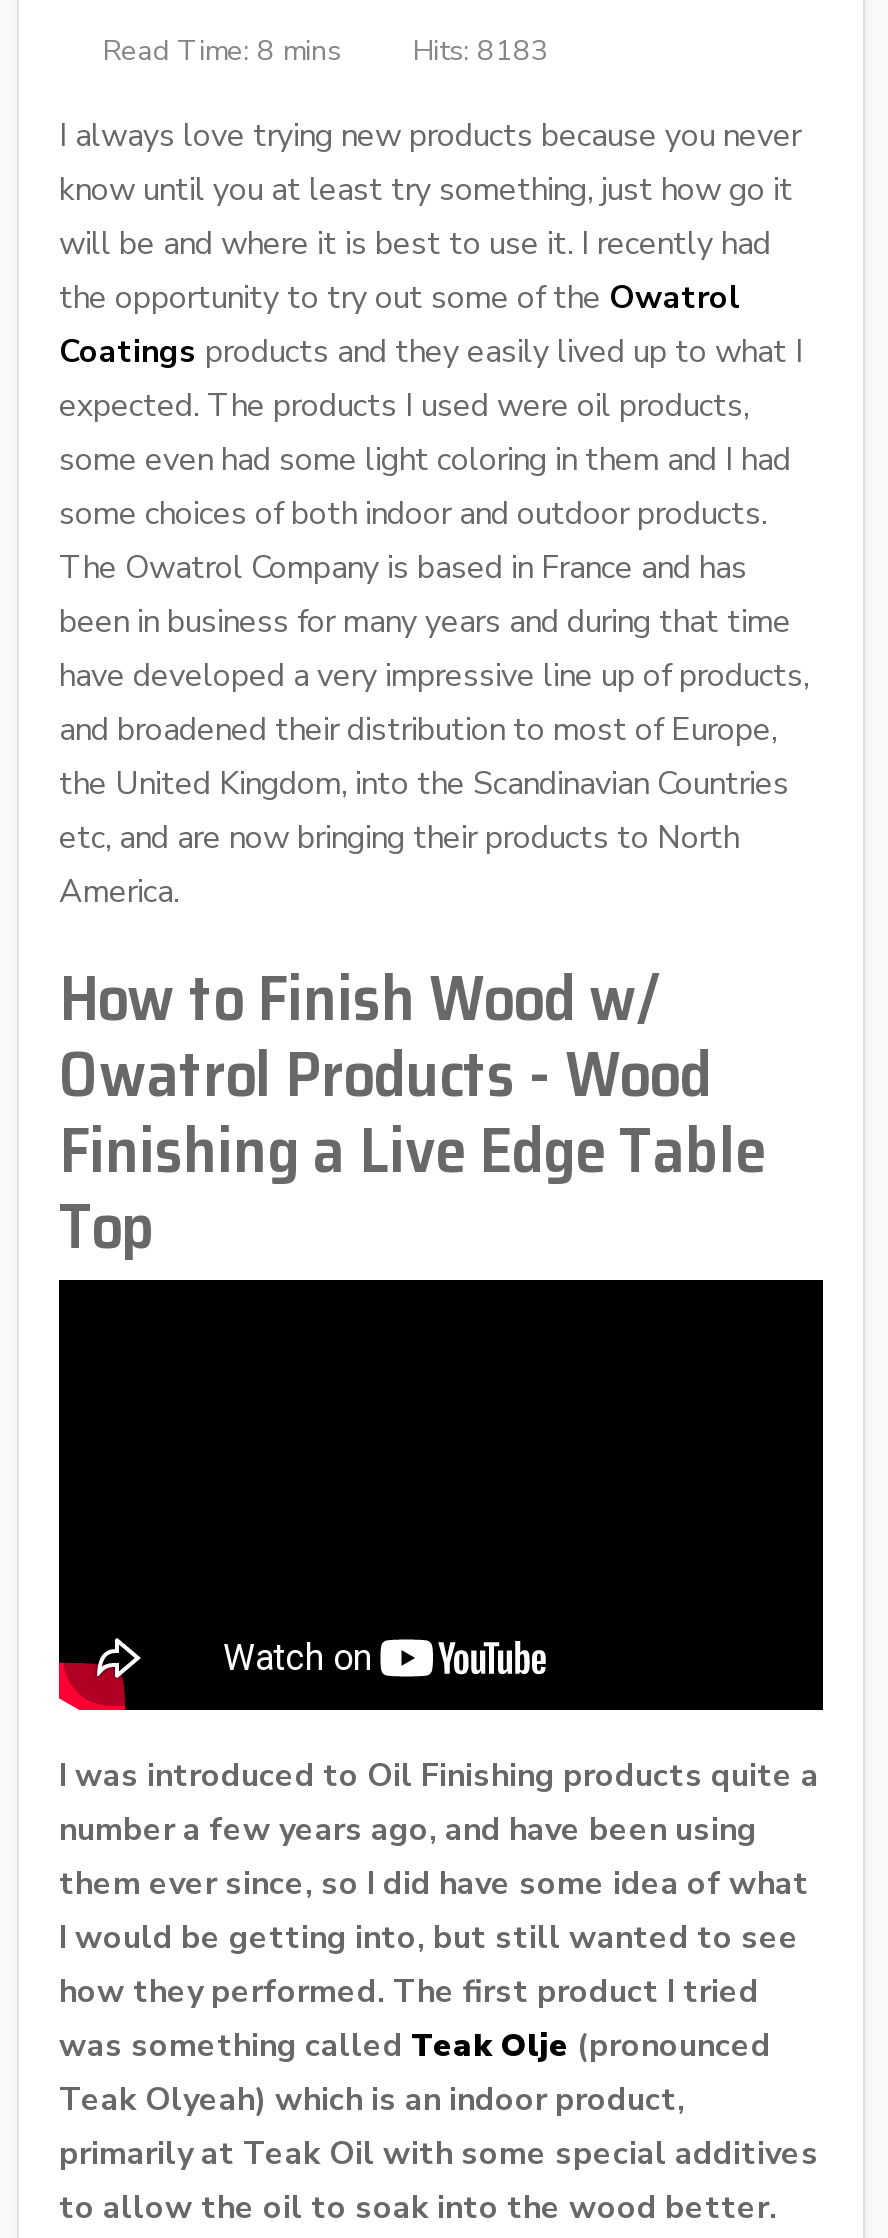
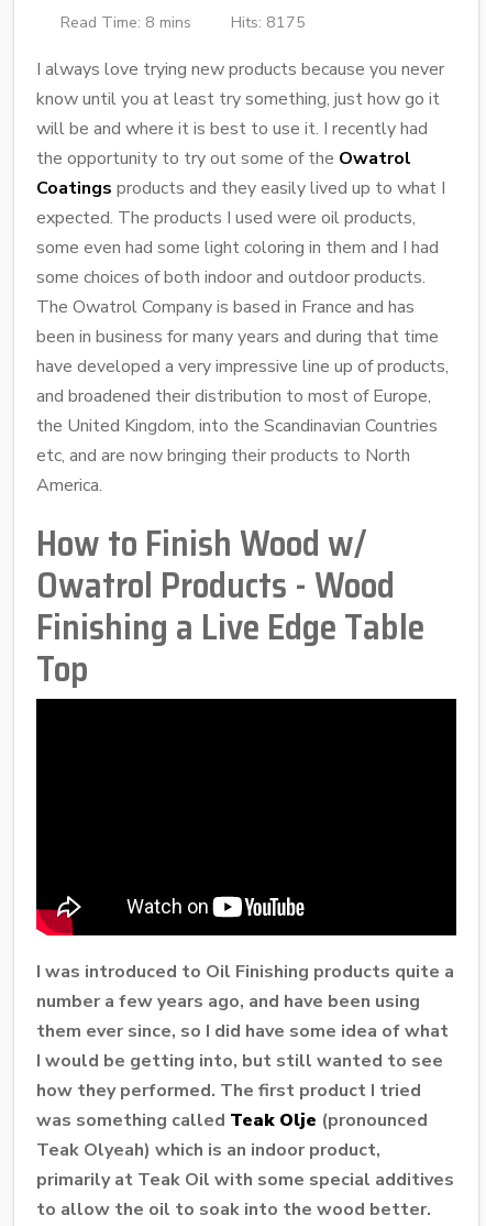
- Read Time: 8 mins Hits: 8183
+ Read Time: 8 mins Hits: 8175
